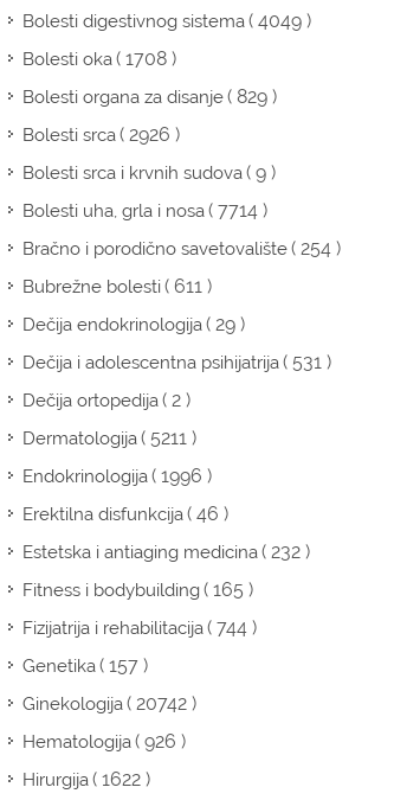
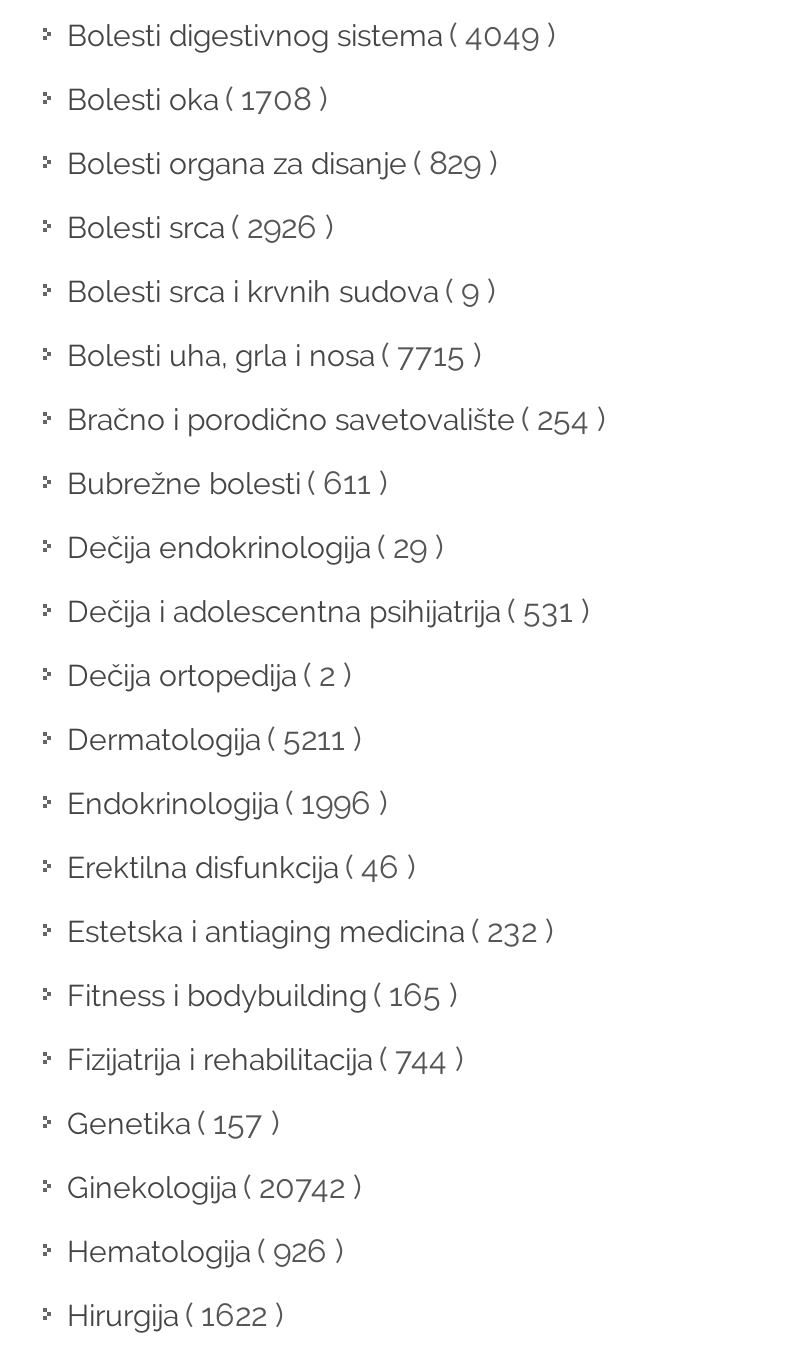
- Bolesti uha, grla i nosa ( 7714 )
+ Bolesti uha, grla i nosa ( 7715 )
